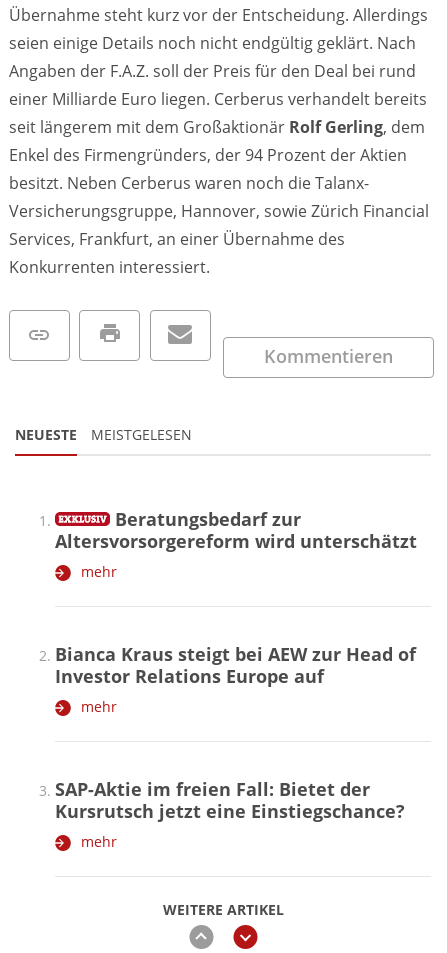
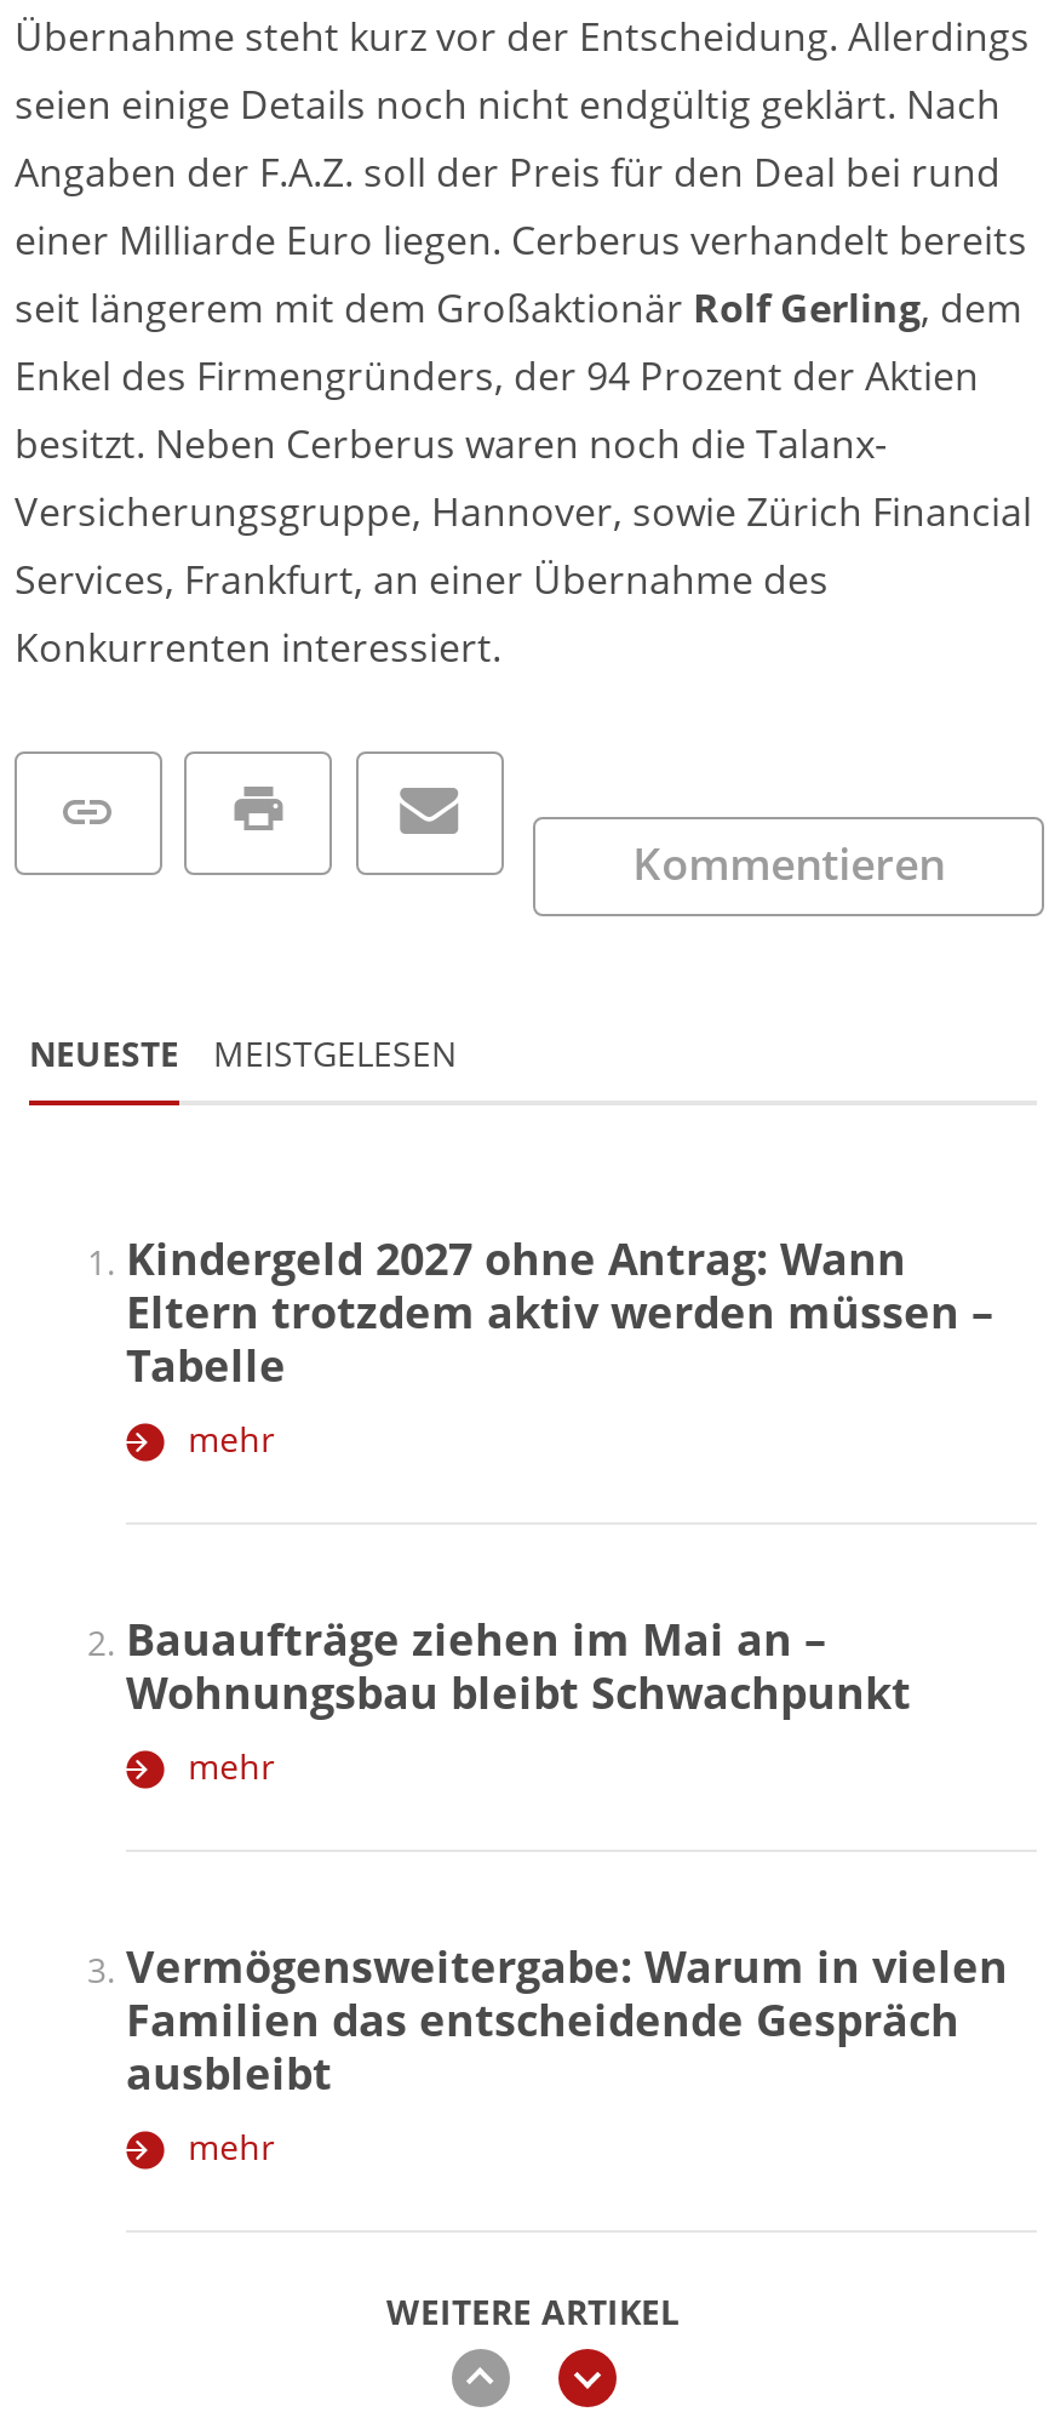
- Beratungsbedarf zur
- Altersvorsorgereform wird unterschätzt
+ Kindergeld 2027 ohne Antrag: Wann
+ Eltern trotzdem aktiv werden müssen –
+ Tabelle

- Bianca Kraus steigt bei AEW zur Head of
- Investor Relations Europe auf
+ Bauaufträge ziehen im Mai an –
+ Wohnungsbau bleibt Schwachpunkt

- SAP-Aktie im freien Fall: Bietet der
- Kursrutsch jetzt eine Einstiegschance?
+ Vermögensweitergabe: Warum in vielen
+ Familien das entscheidende Gespräch
+ ausbleibt
